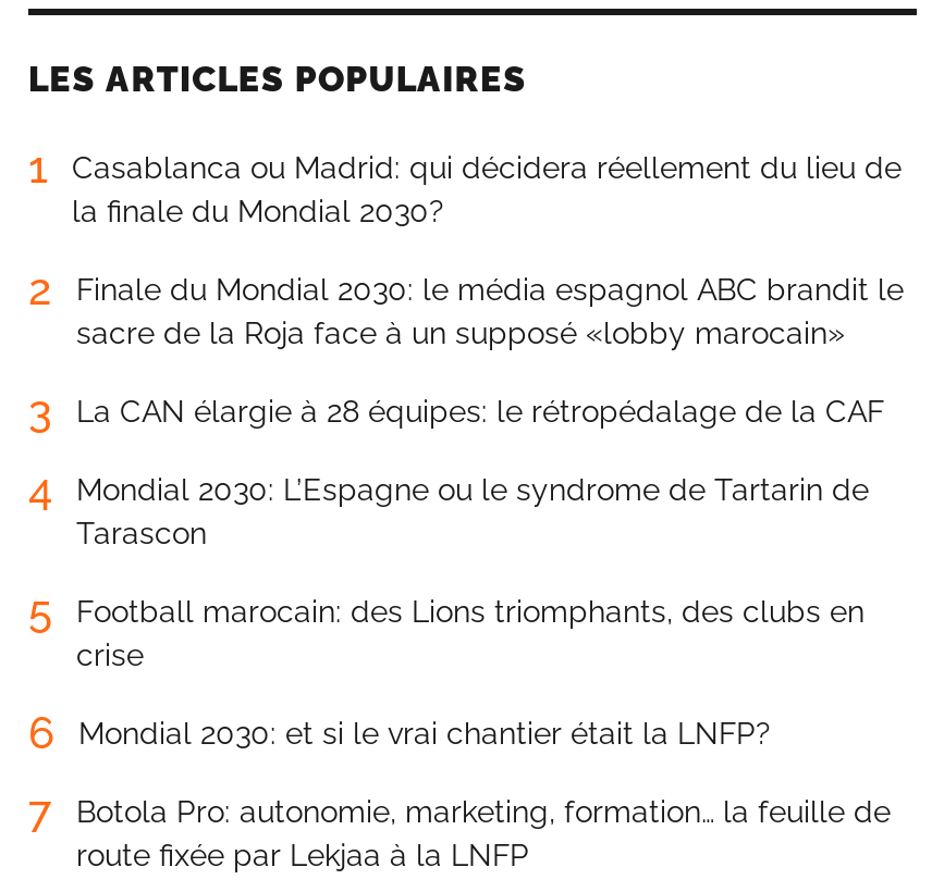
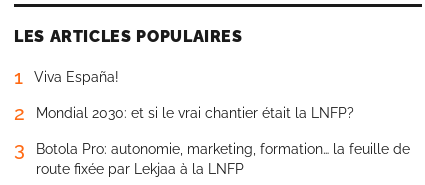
- Casablanca ou Madrid: qui décidera réellement du lieu de
- la finale du Mondial 2030?
+ Viva España!

- Finale du Mondial 2030: le média espagnol ABC brandit le
- sacre de la Roja face à un supposé «lobby marocain»
- 3
- La CAN élargie à 28 équipes: le rétropédalage de la CAF
- 4
- Mondial 2030: L’Espagne ou le syndrome de Tartarin de
- Tarascon
- 5
- Football marocain: des Lions triomphants, des clubs en
- crise
- 6

- 7 Botola Pro: autonomie, marketing, formation… la feuille de
+ 3 Botola Pro: autonomie, marketing, formation… la feuille de
